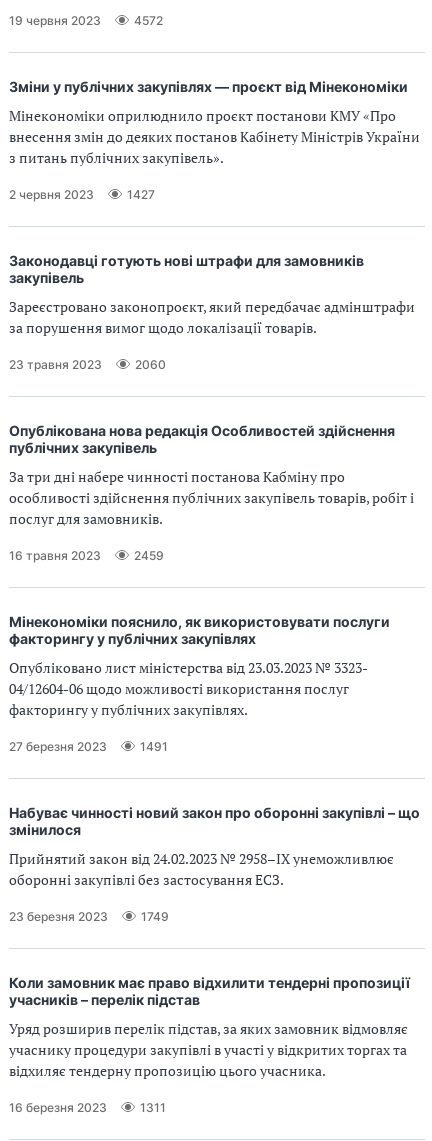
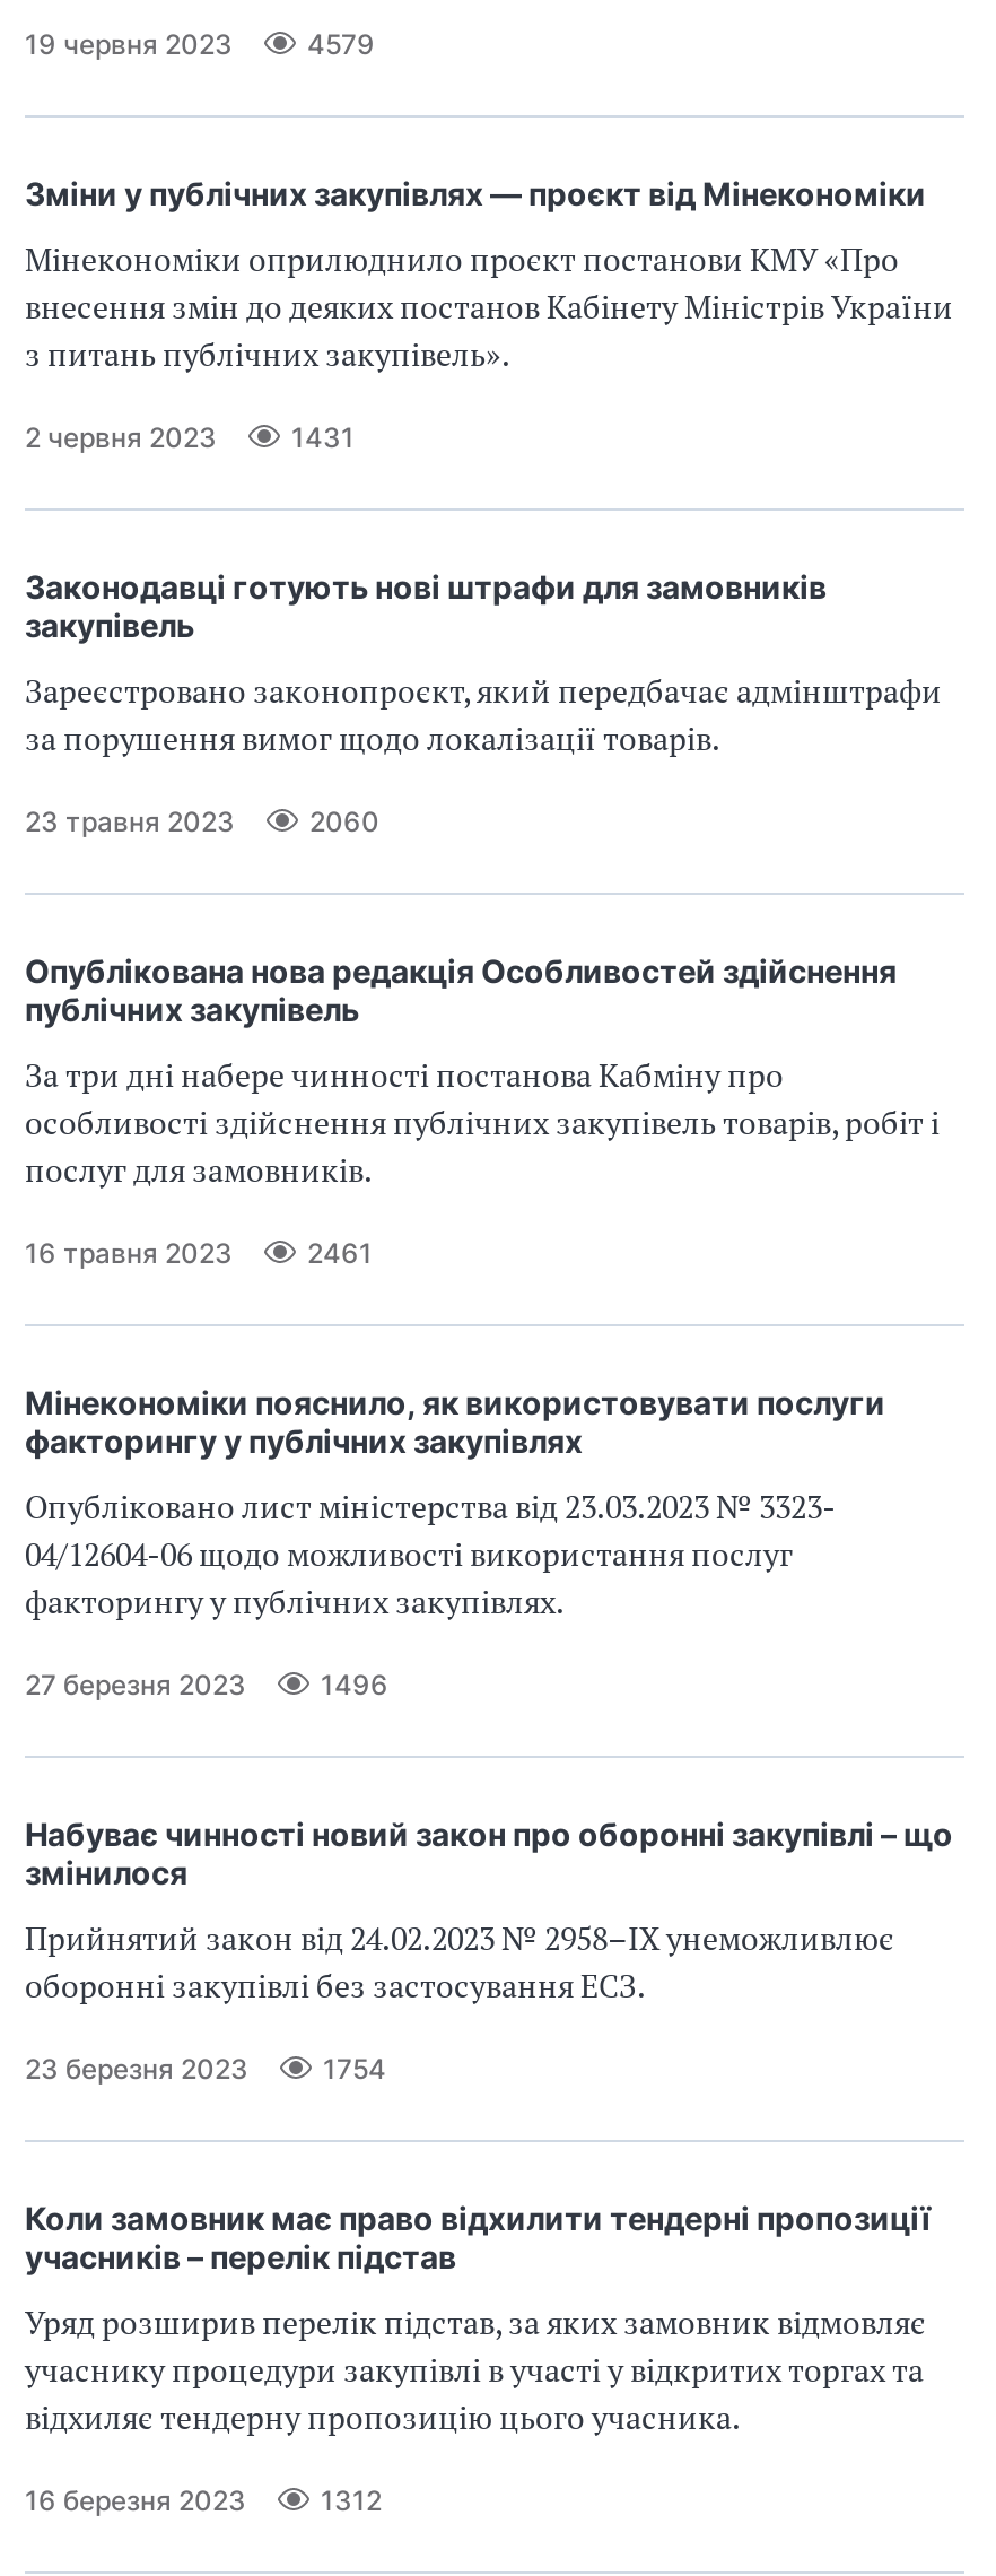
- 4572
+ 4579

- 1427
+ 1431

- 2459
+ 2461

- 1491
+ 1496

- 1749
+ 1754

- 1311
+ 1312
